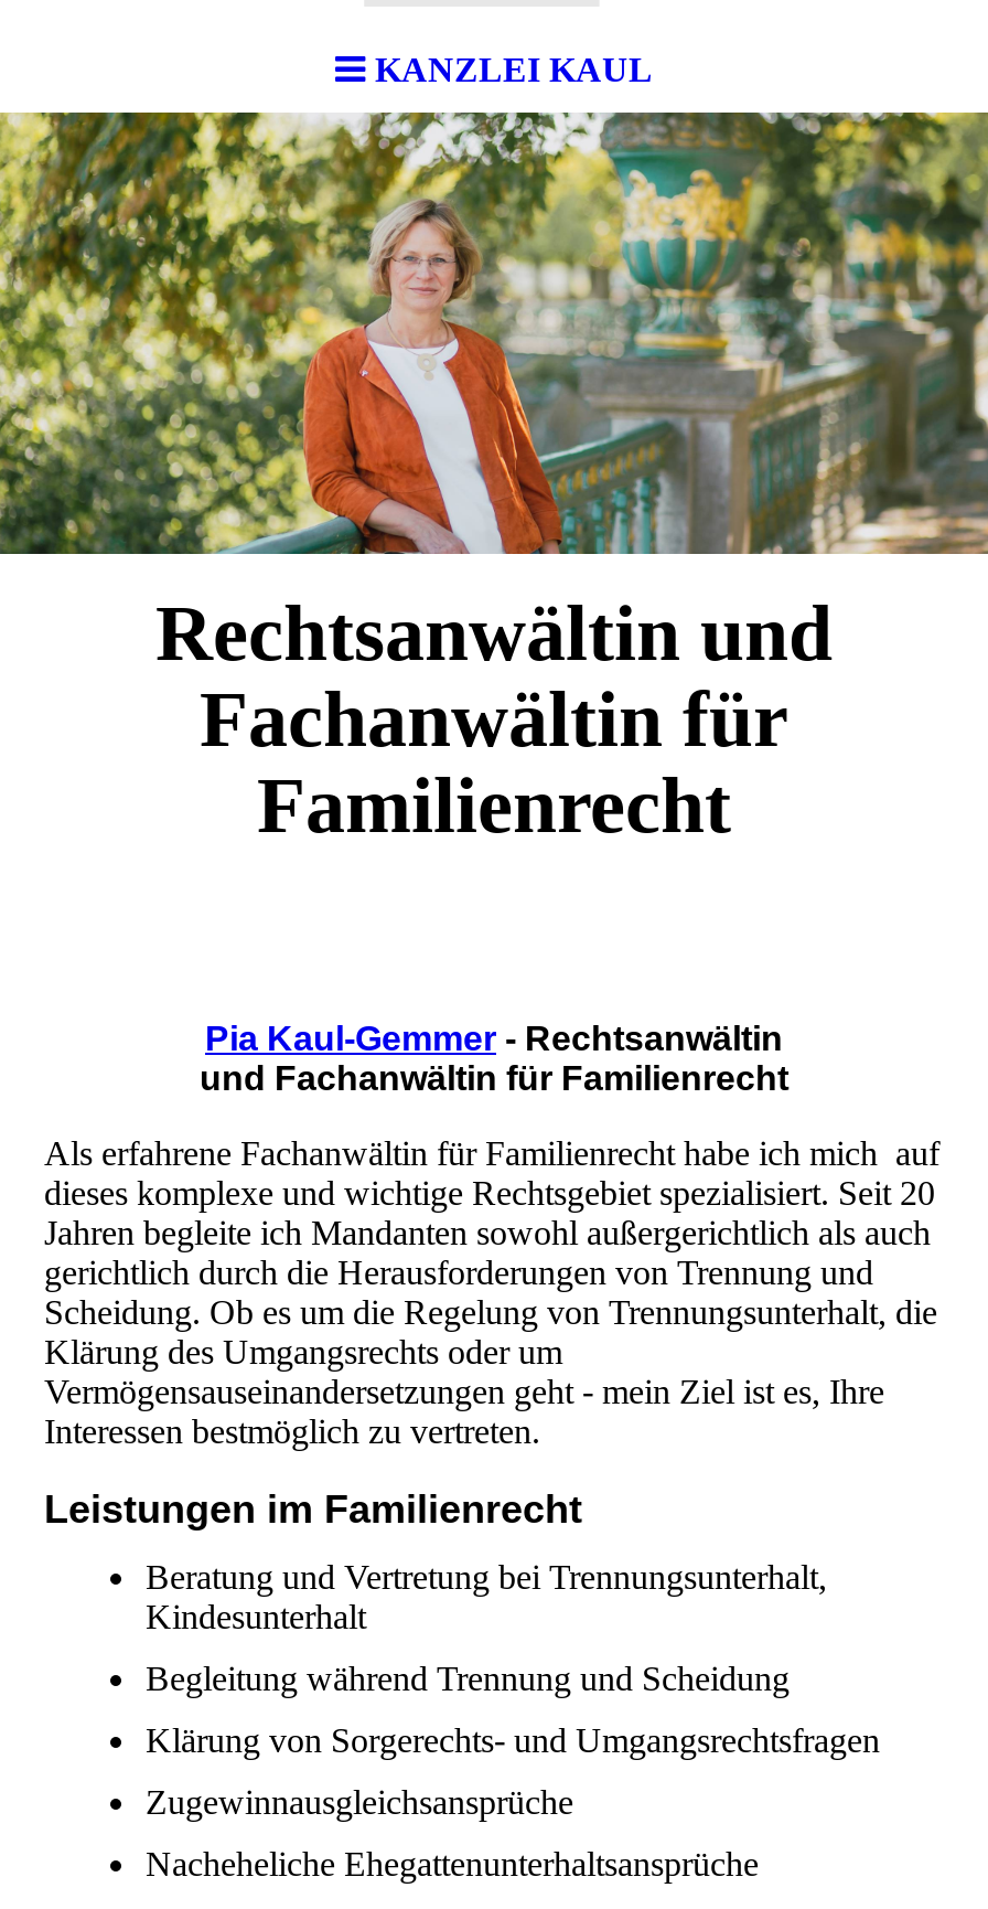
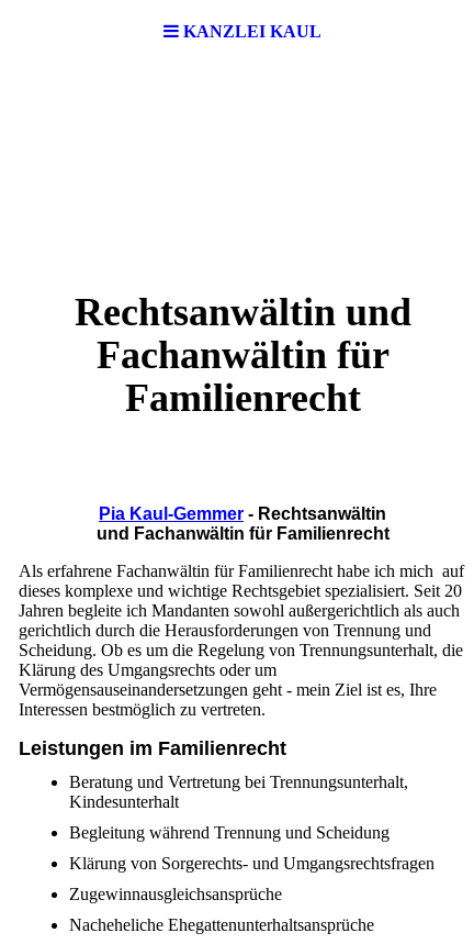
- [image]
